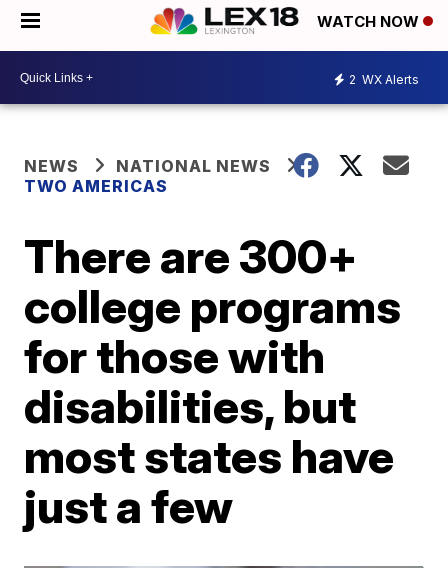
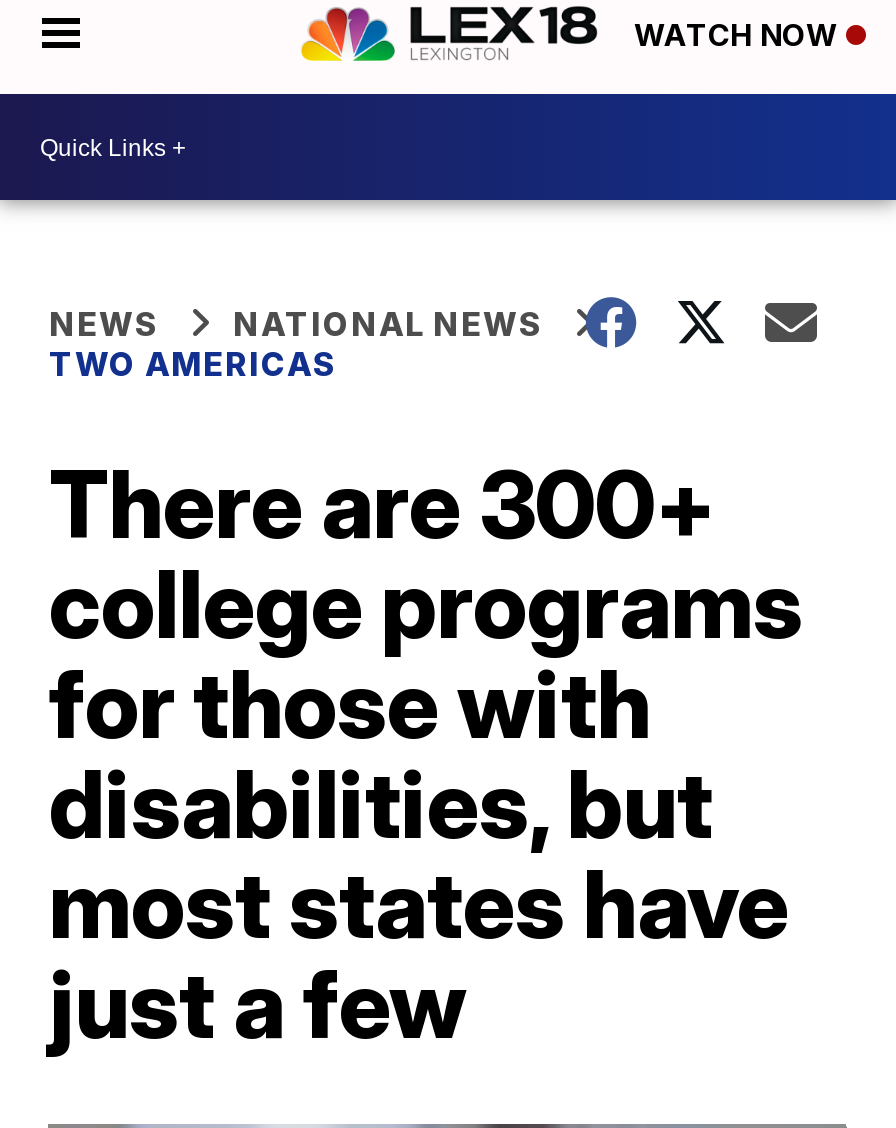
- 2 WX Alerts
